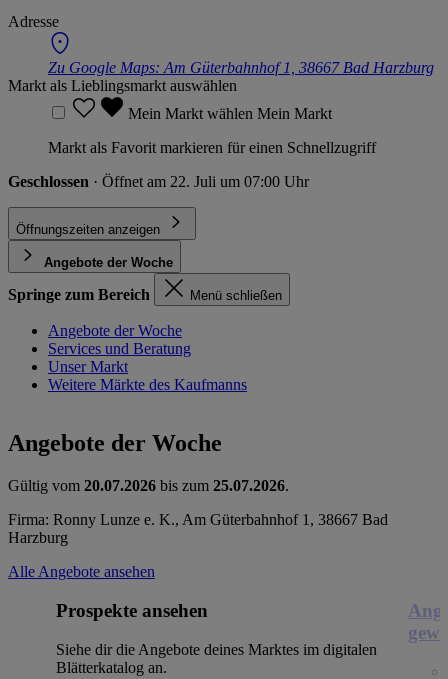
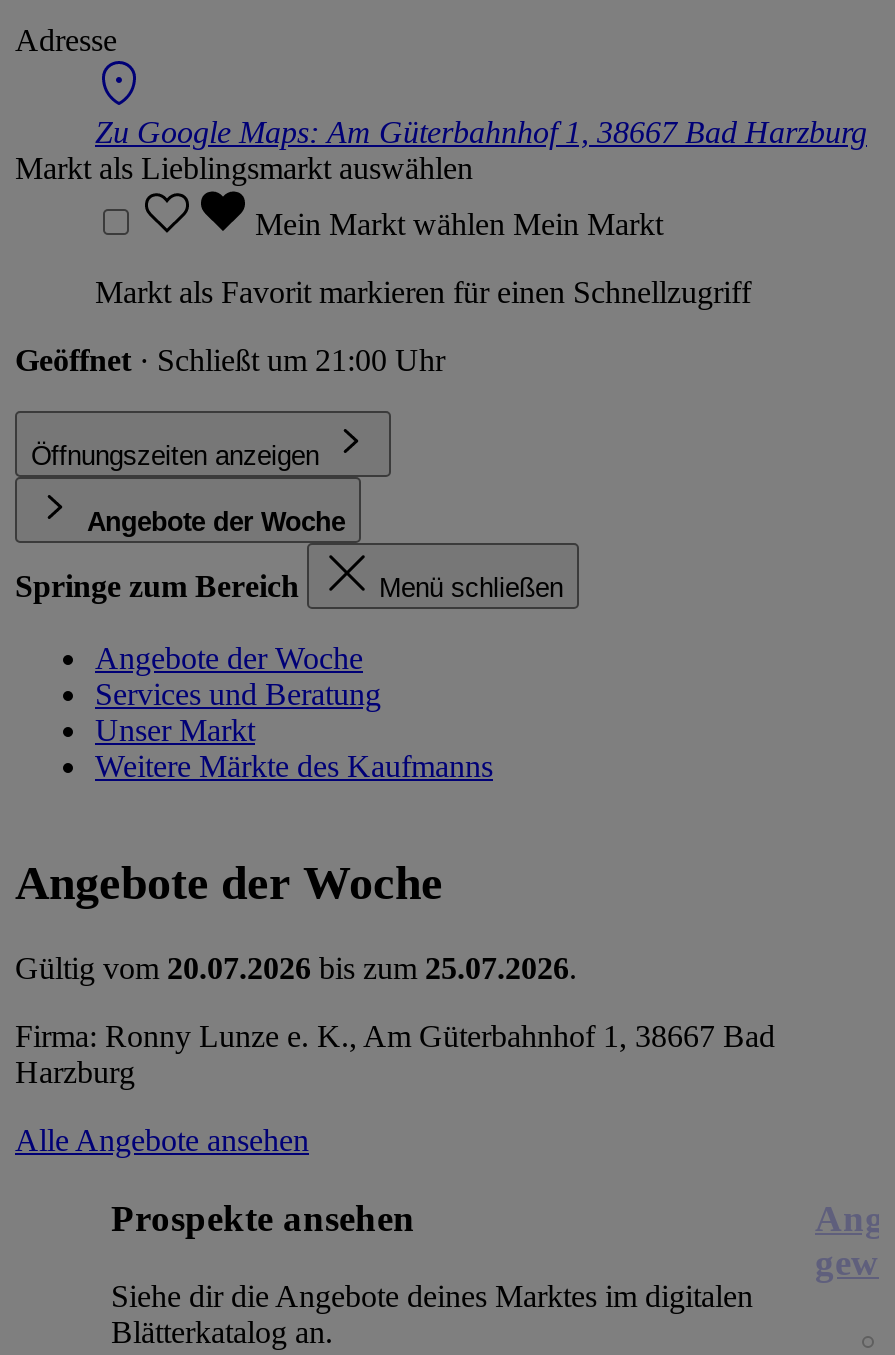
- Geschlossen · Öffnet am 22. Juli um 07:00 Uhr
+ Geöffnet · Schließt um 21:00 Uhr
